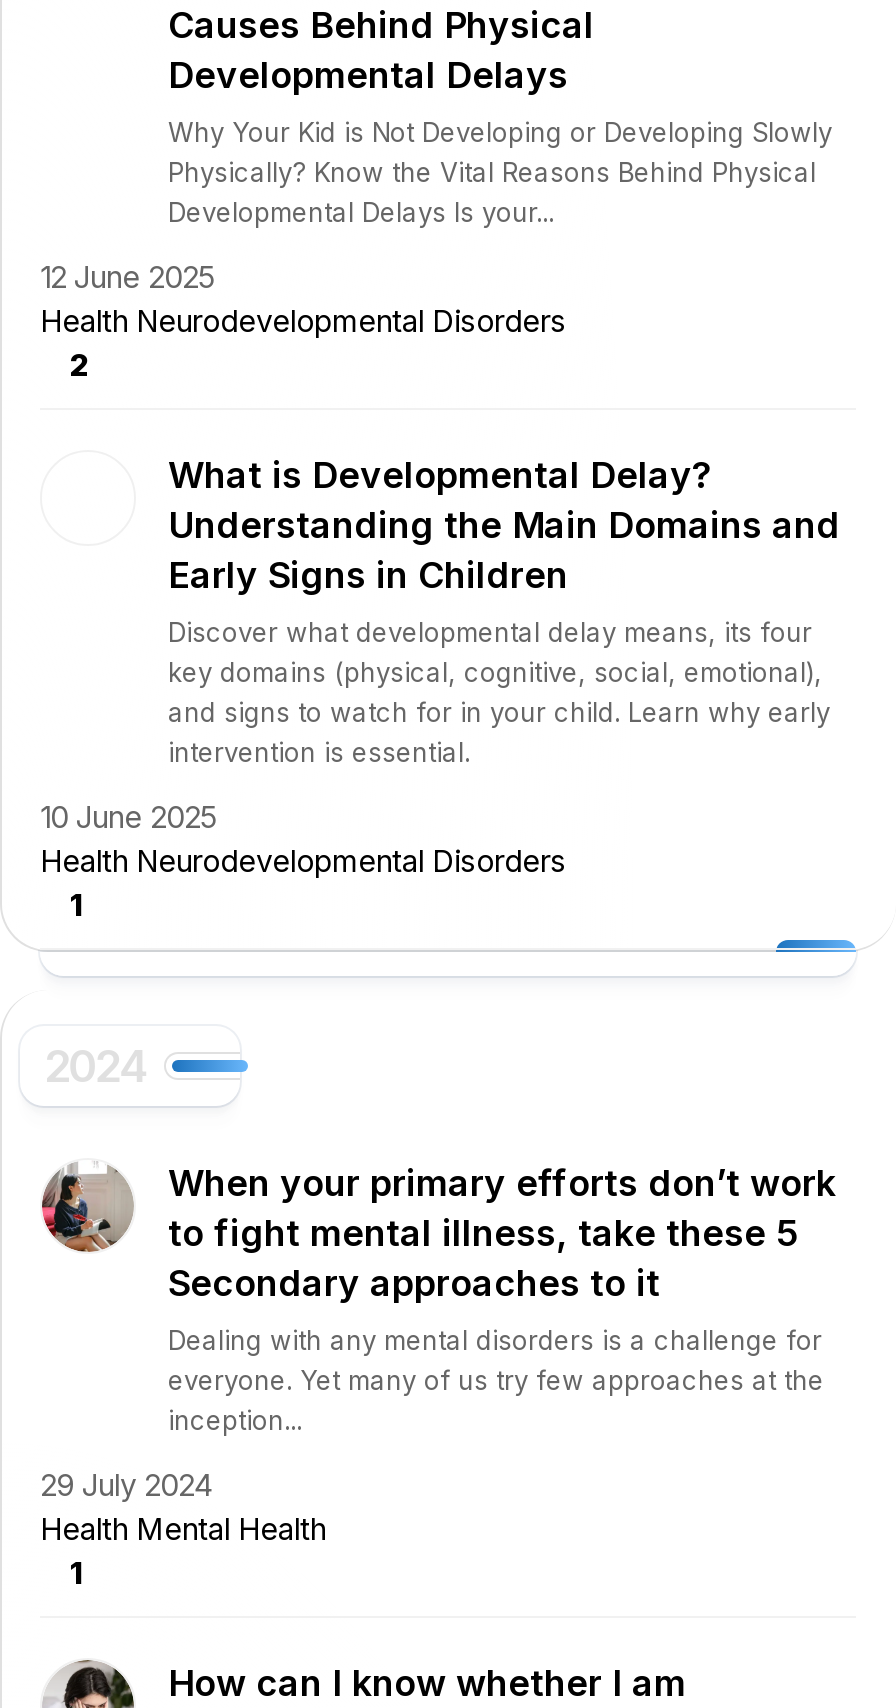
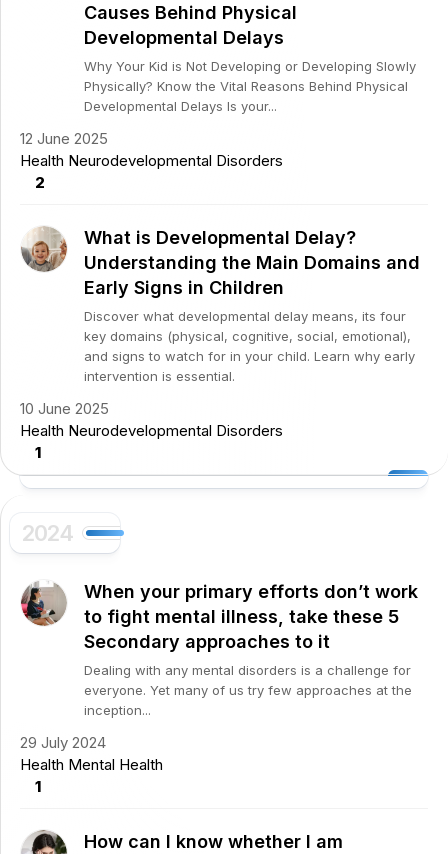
+ [image]
